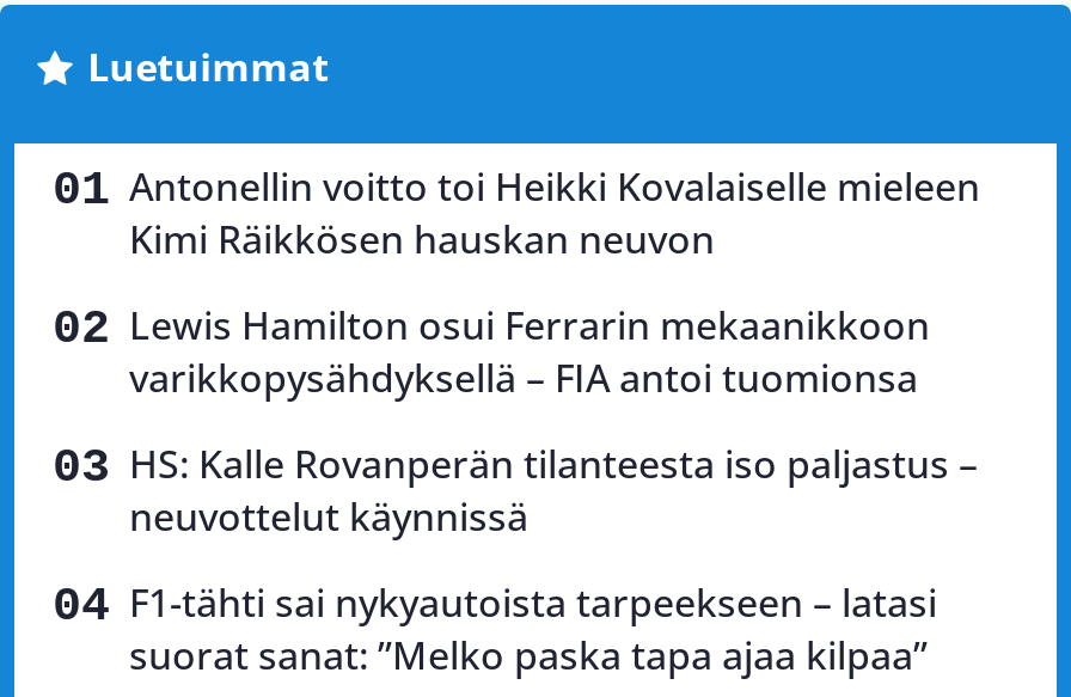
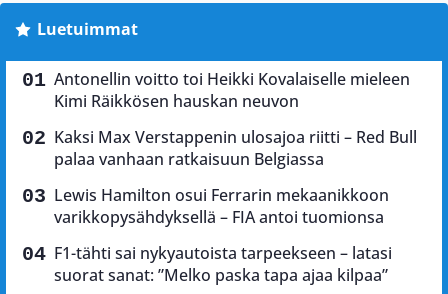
+ Kaksi Max Verstappenin ulosajoa riitti – Red Bull
+ palaa vanhaan ratkaisuun Belgiassa

moved down: Lewis Hamilton osui Ferrarin mekaanikkoon | varikkopysähdyksellä – FIA antoi tuomionsa

- HS: Kalle Rovanperän tilanteesta iso paljastus –
- neuvottelut käynnissä
